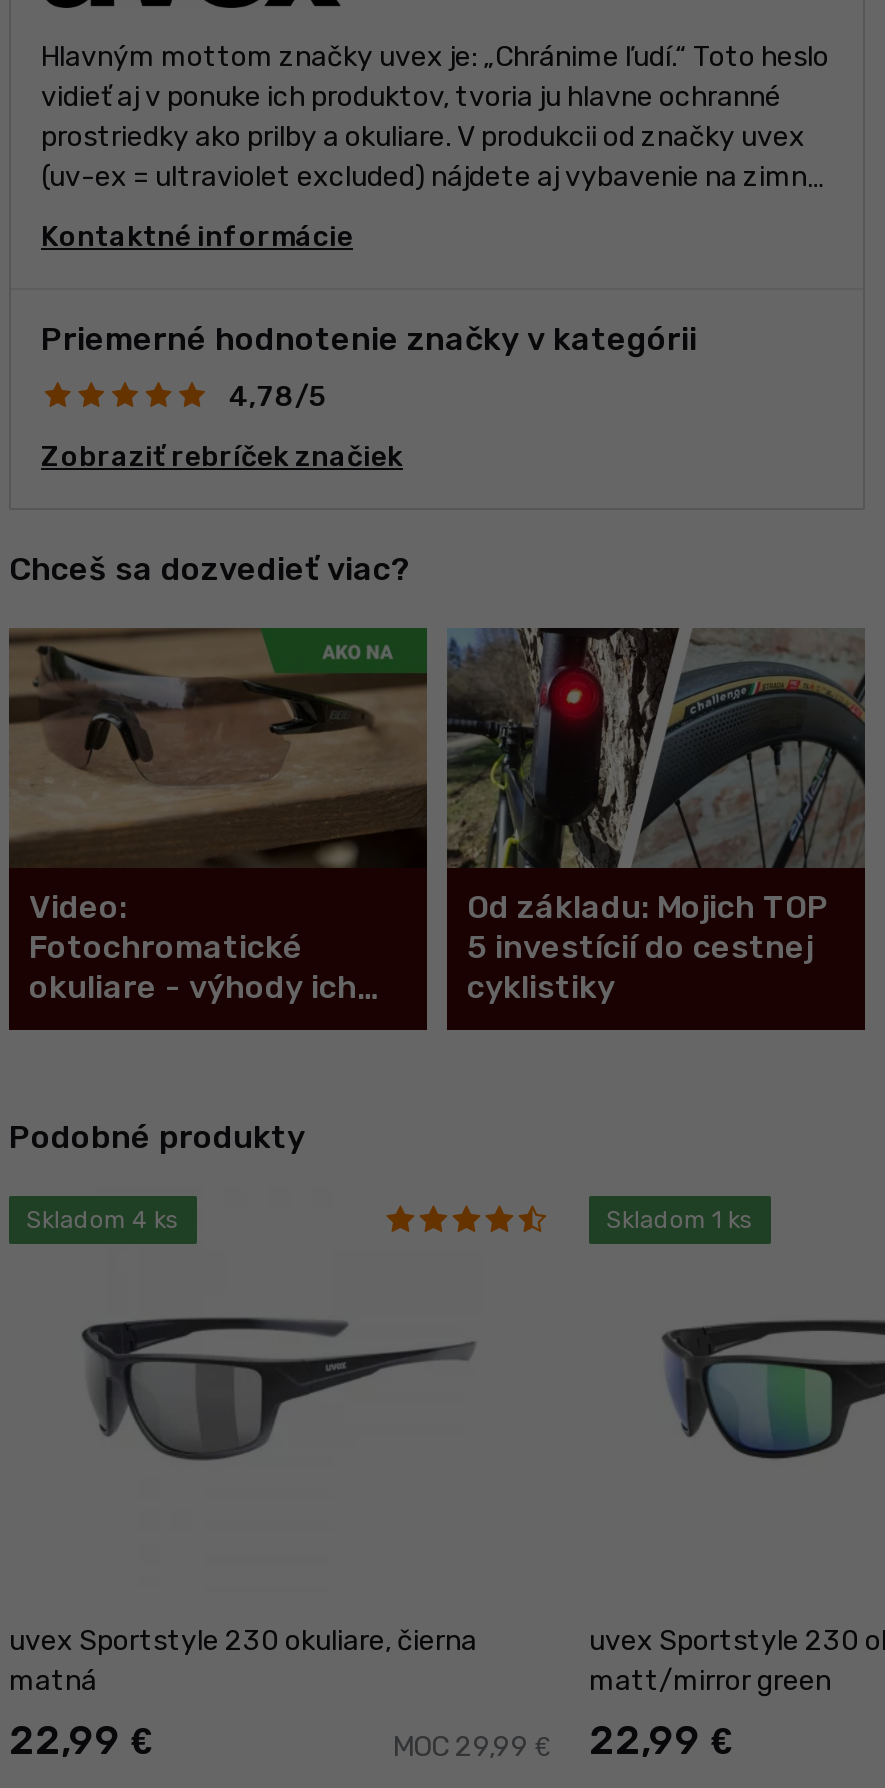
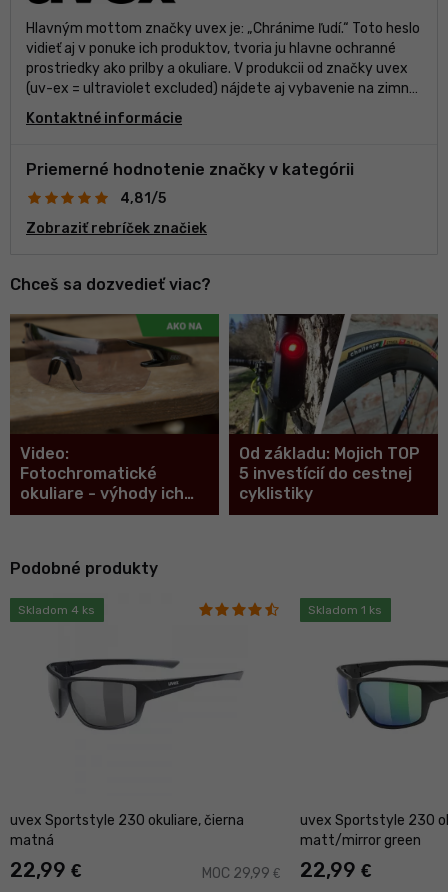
- 4,78/5
+ 4,81/5
